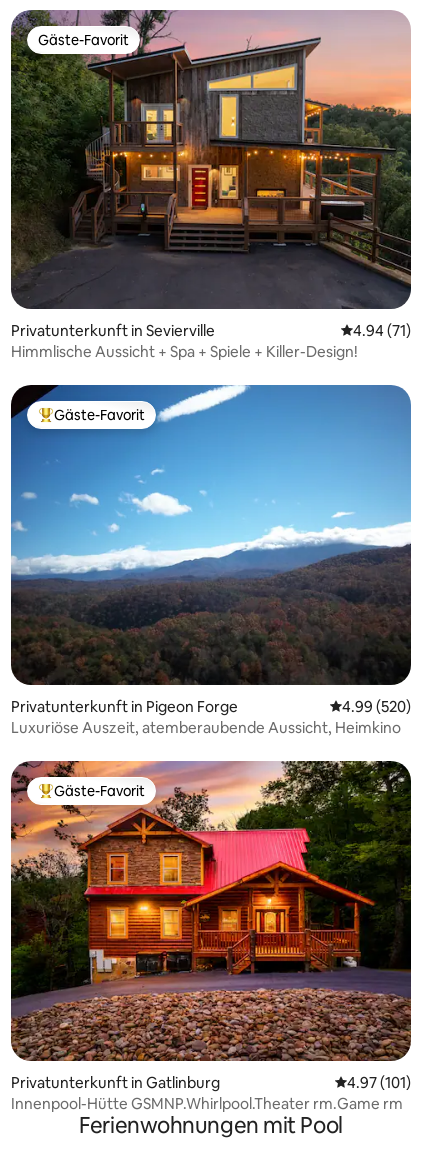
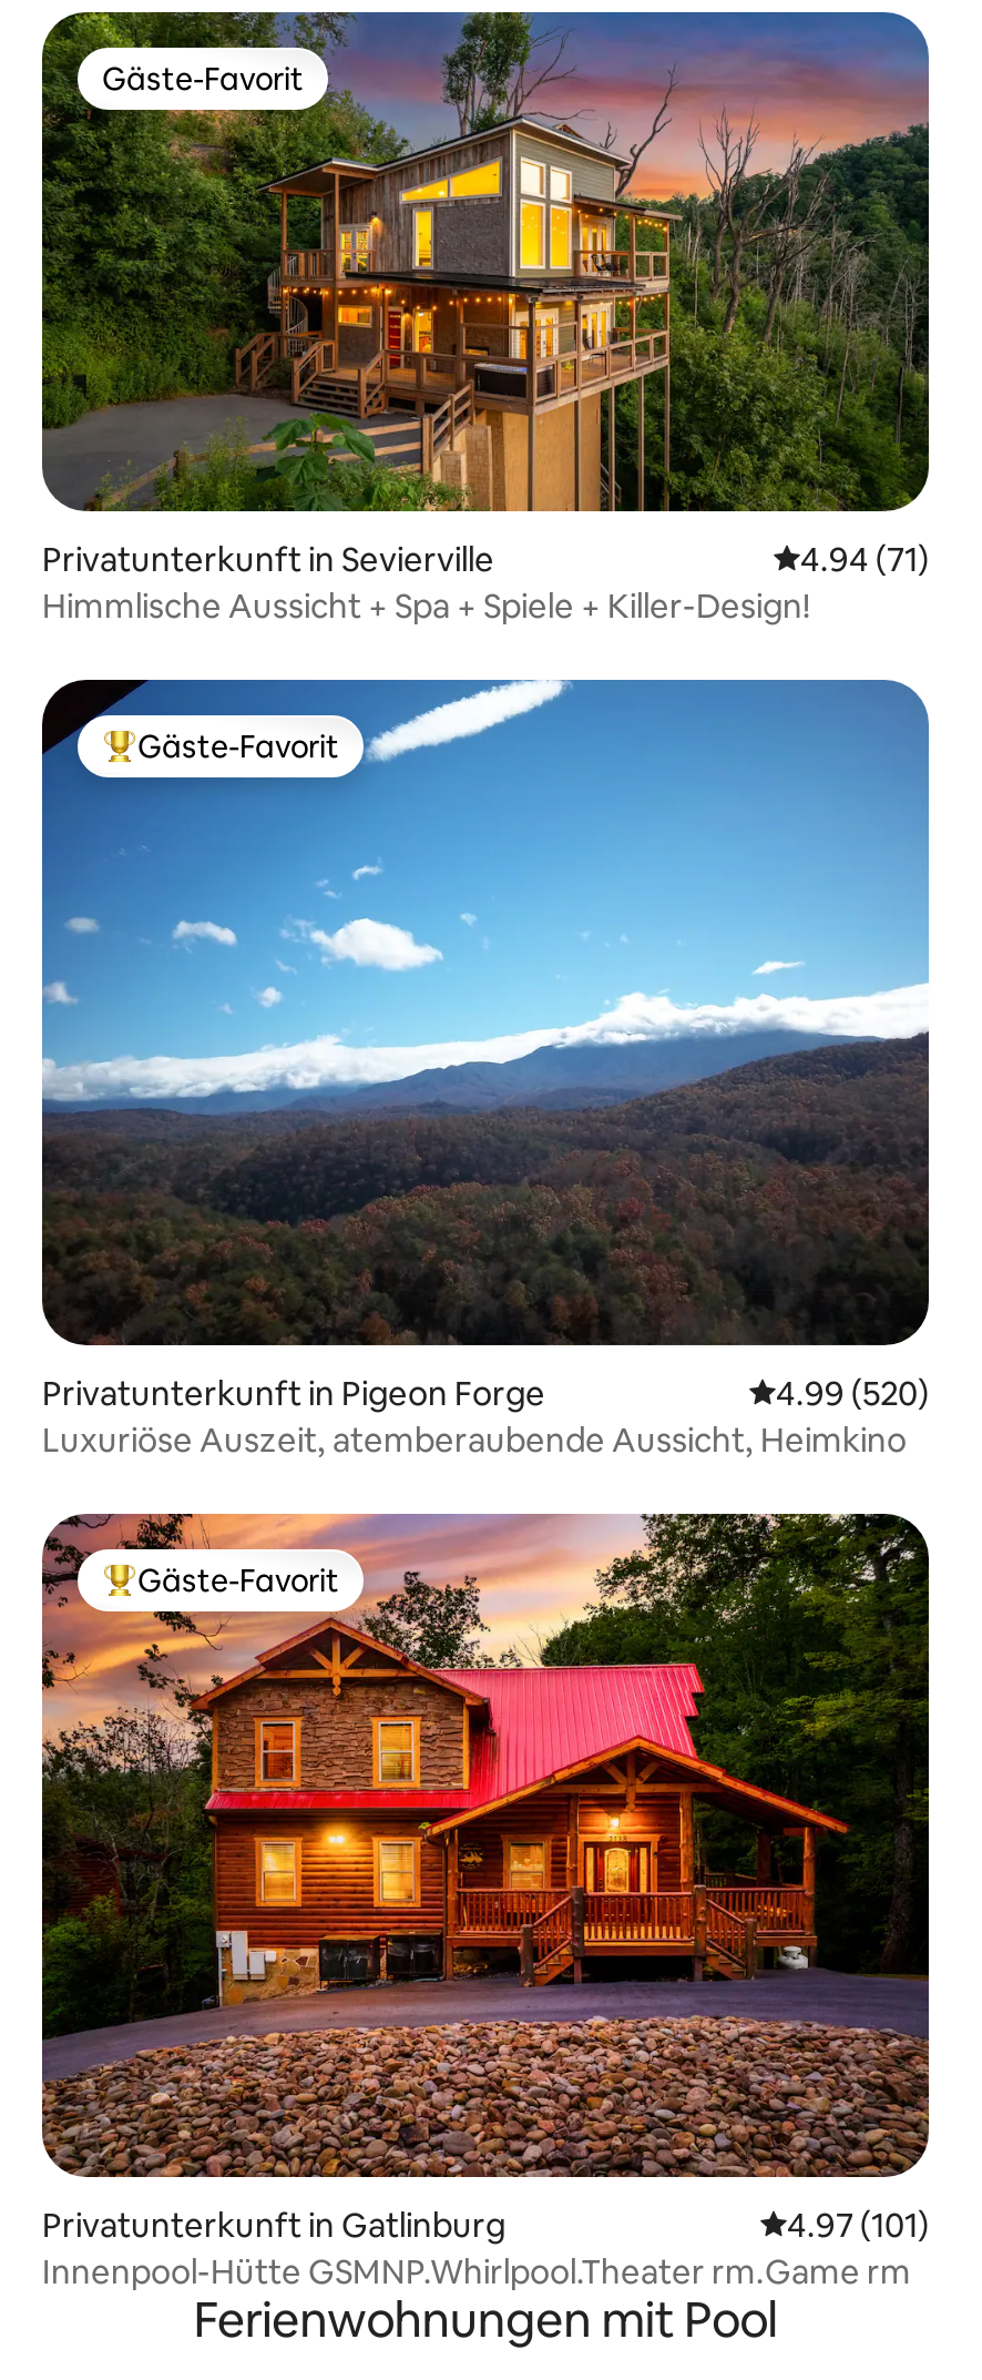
- [image]
+ [image]
